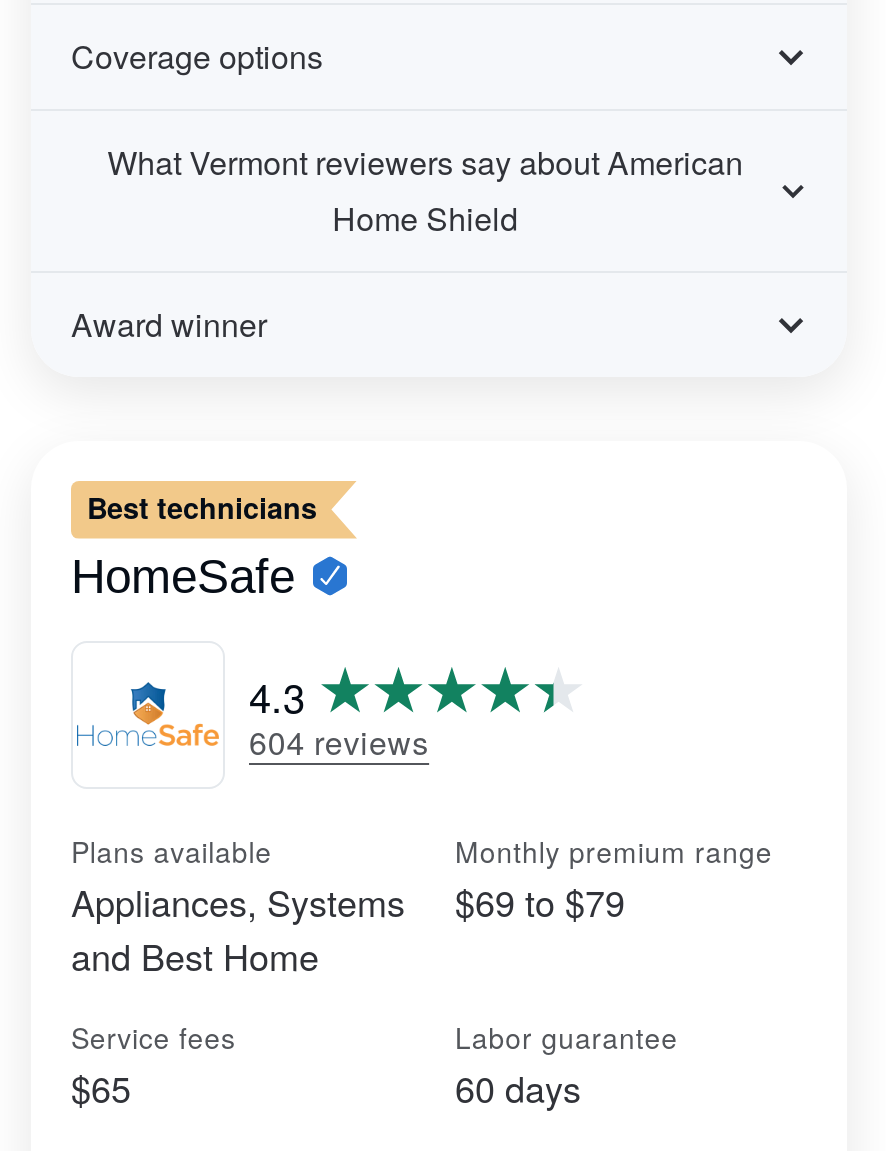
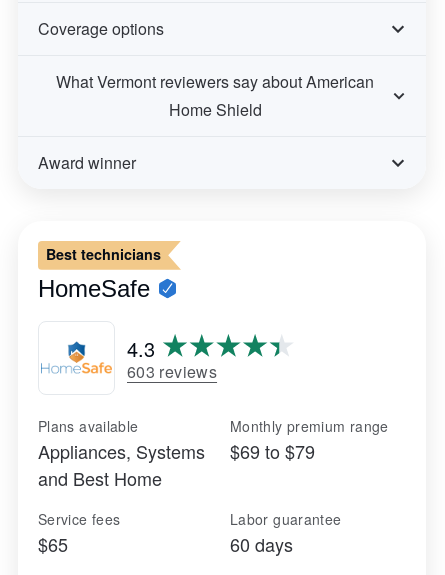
- 604 reviews
+ 603 reviews
